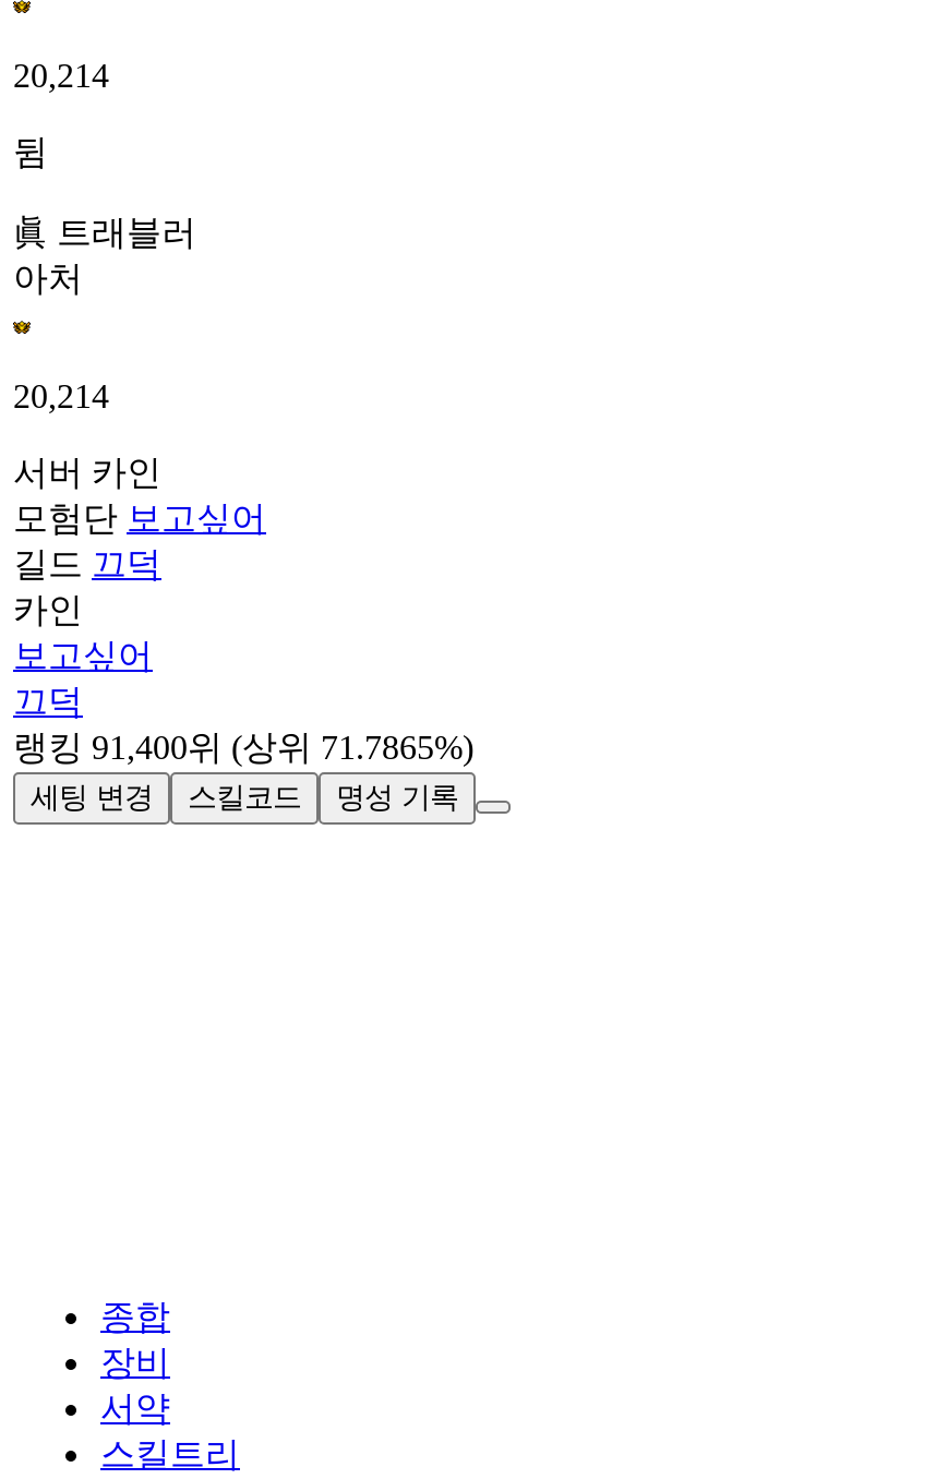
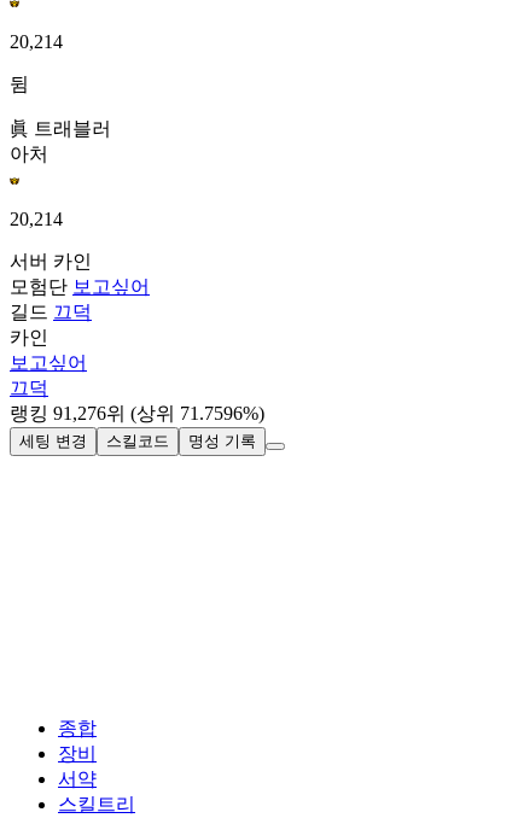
- 랭킹 91,400위 (상위 71.7865%)
+ 랭킹 91,276위 (상위 71.7596%)
